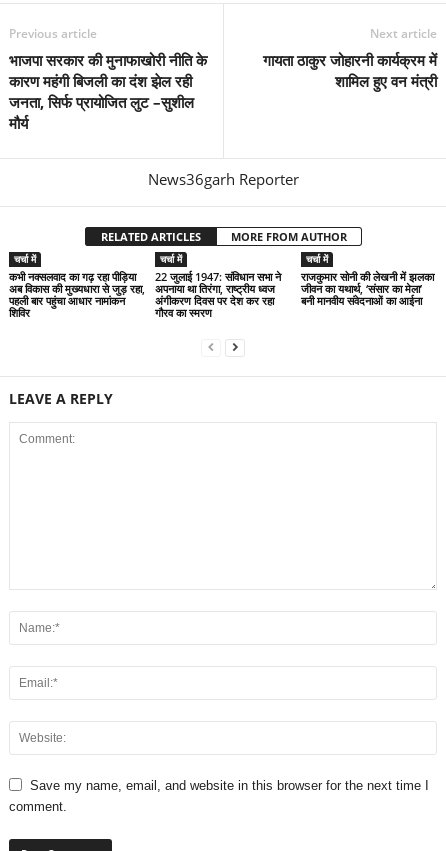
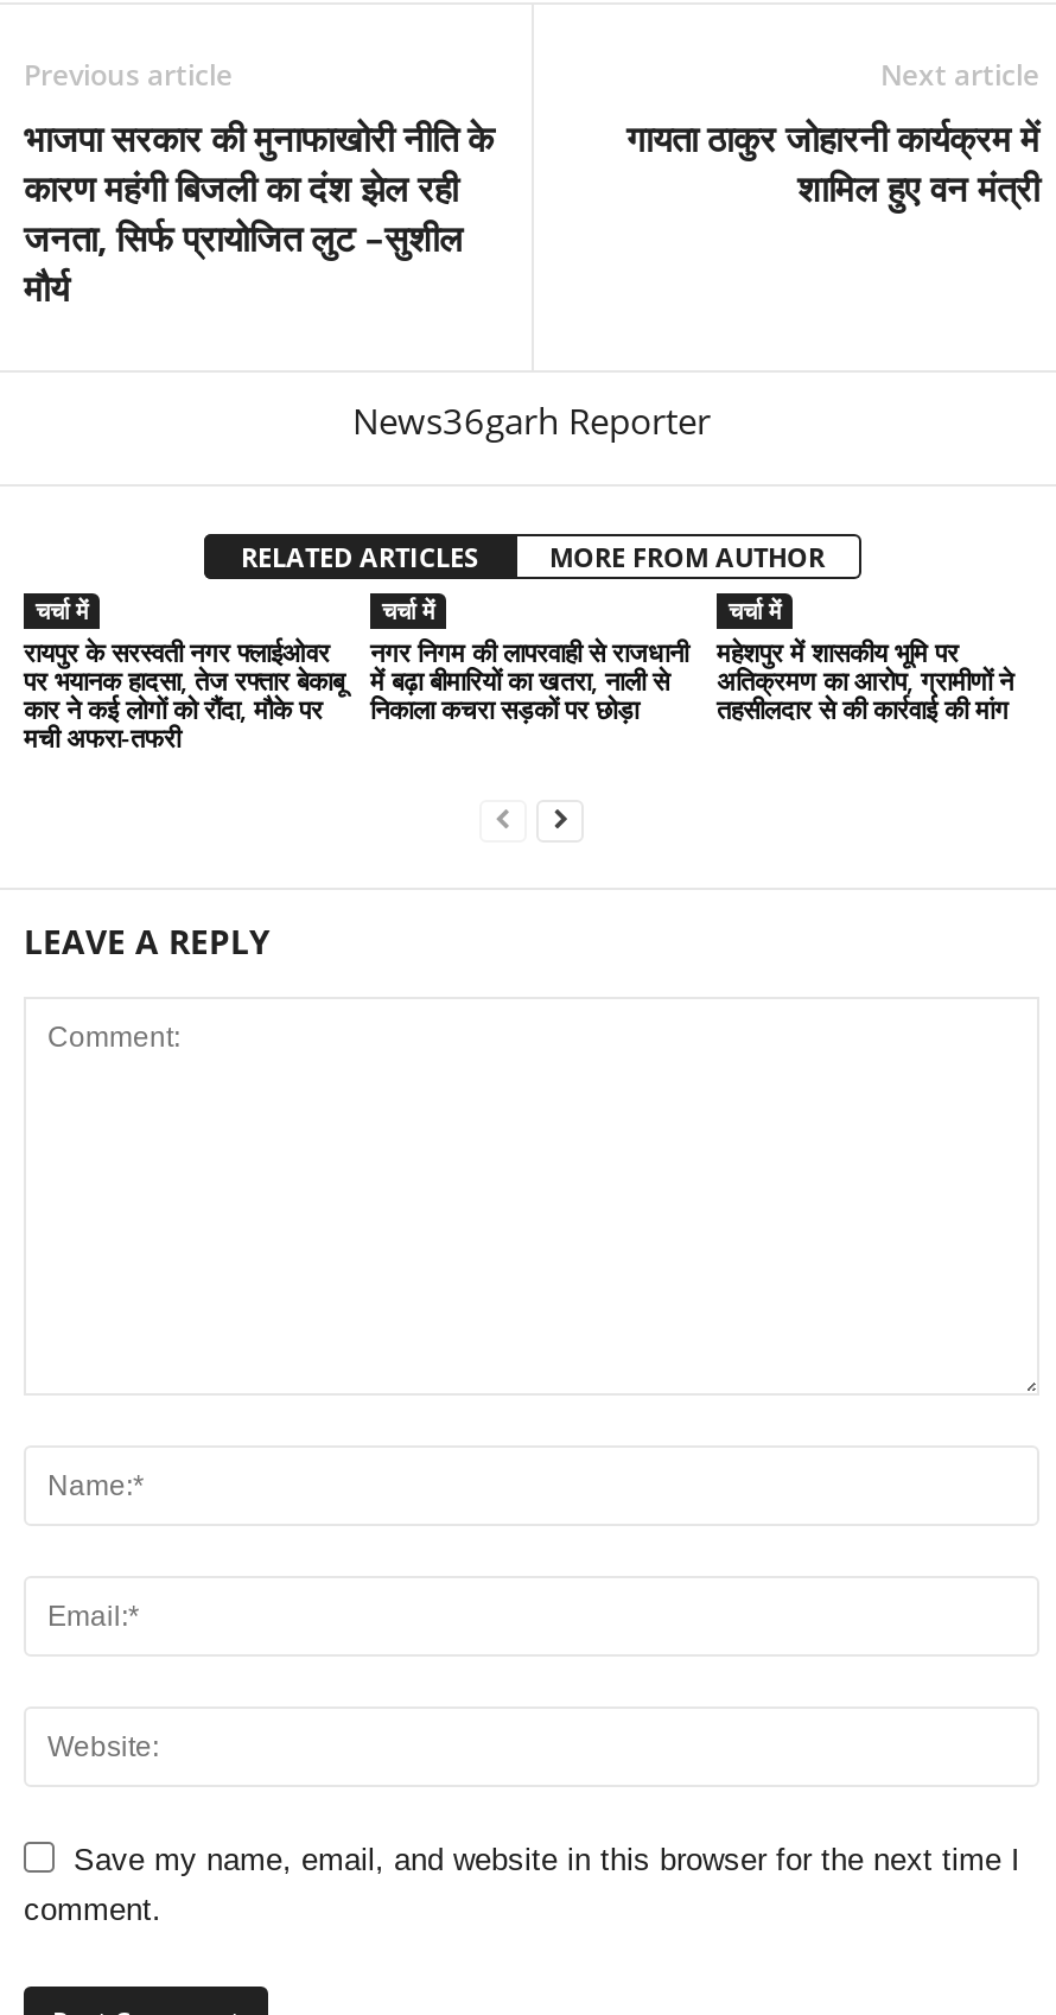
- कभी नक्सलवाद का गढ़ रहा पीड़िया
- अब विकास की मुख्यधारा से जुड़ रहा,
- पहली बार पहुंचा आधार नामांकन
- शिविर
+ रायपुर के सरस्वती नगर फ्लाईओवर
+ पर भयानक हादसा, तेज रफ्तार बेकाबू
+ कार ने कई लोगों को रौंदा, मौके पर
+ मची अफरा-तफरी

- 22 जुलाई 1947: संविधान सभा ने
- अपनाया था तिरंगा, राष्ट्रीय ध्वज
- अंगीकरण दिवस पर देश कर रहा
- गौरव का स्मरण
+ नगर निगम की लापरवाही से राजधानी
+ में बढ़ा बीमारियों का खतरा, नाली से
+ निकाला कचरा सड़कों पर छोड़ा

- राजकुमार सोनी की लेखनी में झलका
- जीवन का यथार्थ, ‘संसार का मेला’
- बनी मानवीय संवेदनाओं का आईना
+ महेशपुर में शासकीय भूमि पर
+ अतिक्रमण का आरोप, ग्रामीणों ने
+ तहसीलदार से की कार्रवाई की मांग
